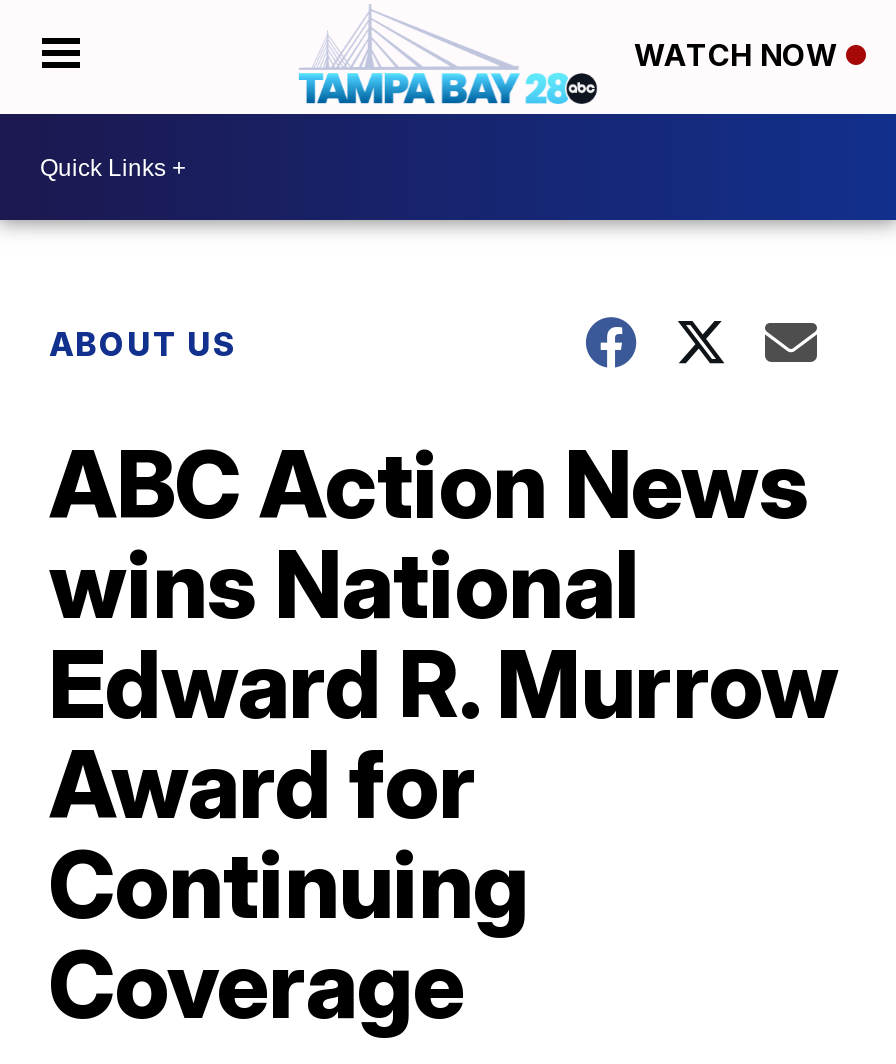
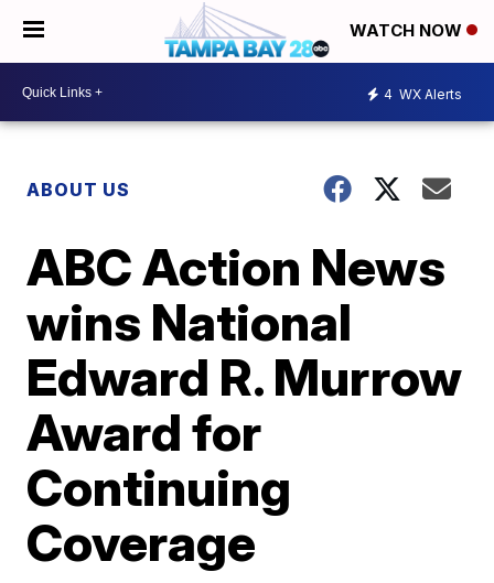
+ 4 WX Alerts
